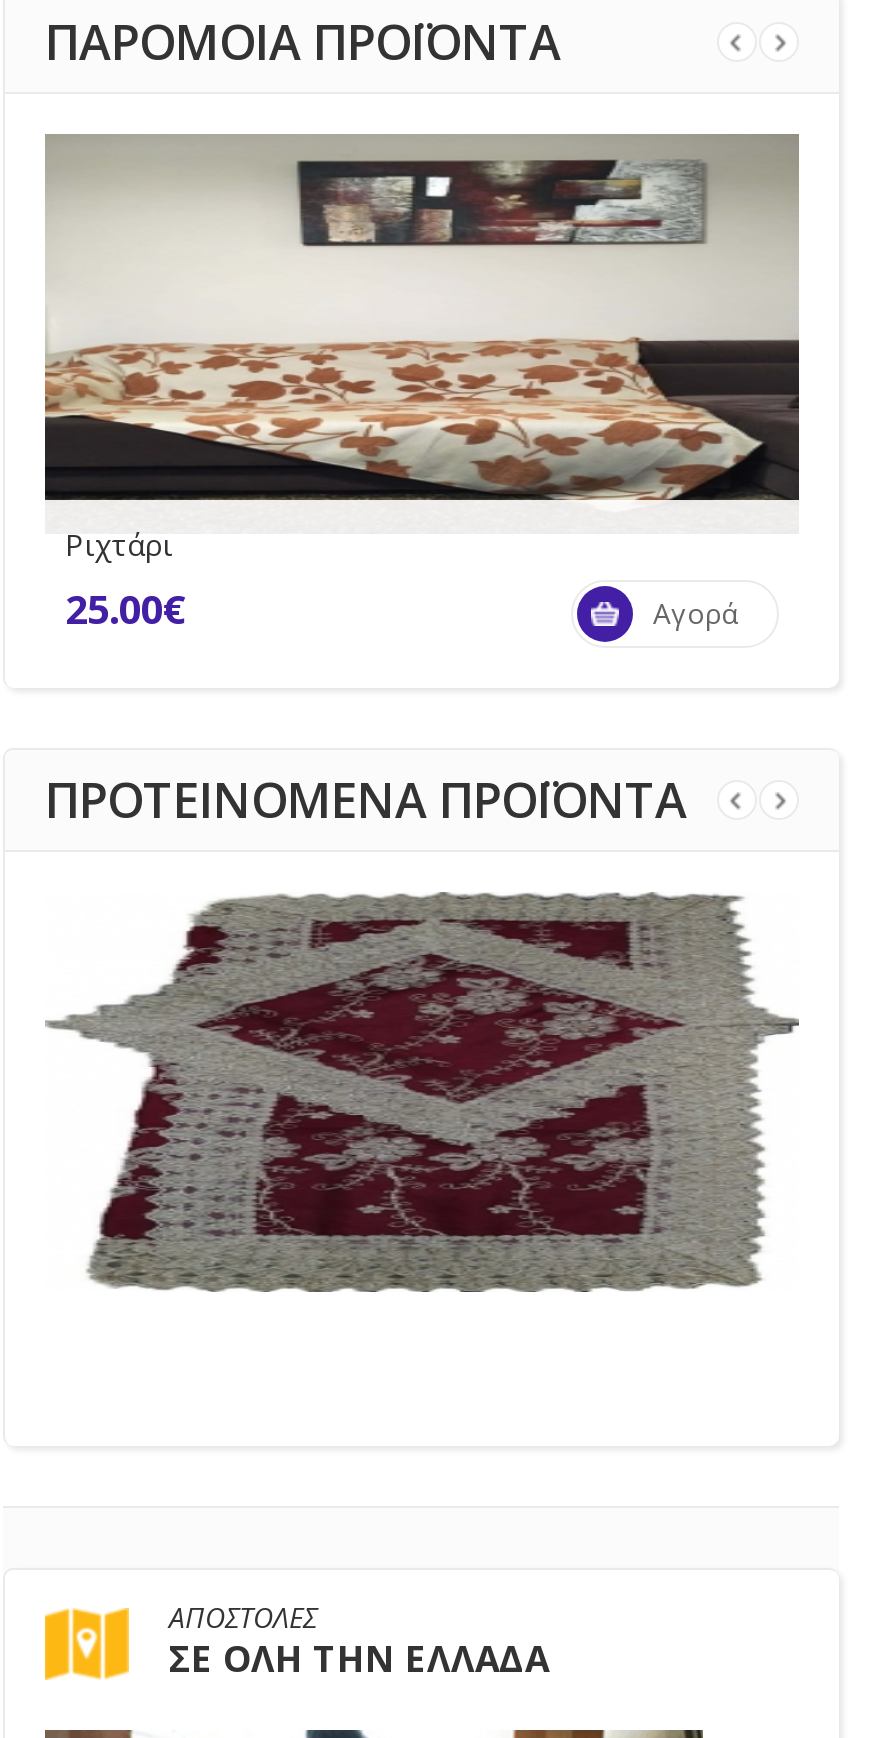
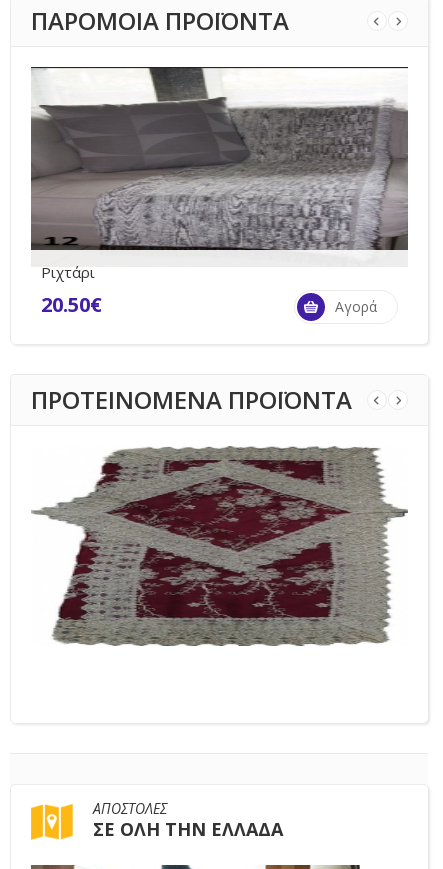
- [image]
+ [image]

- 25.00€
+ 20.50€
